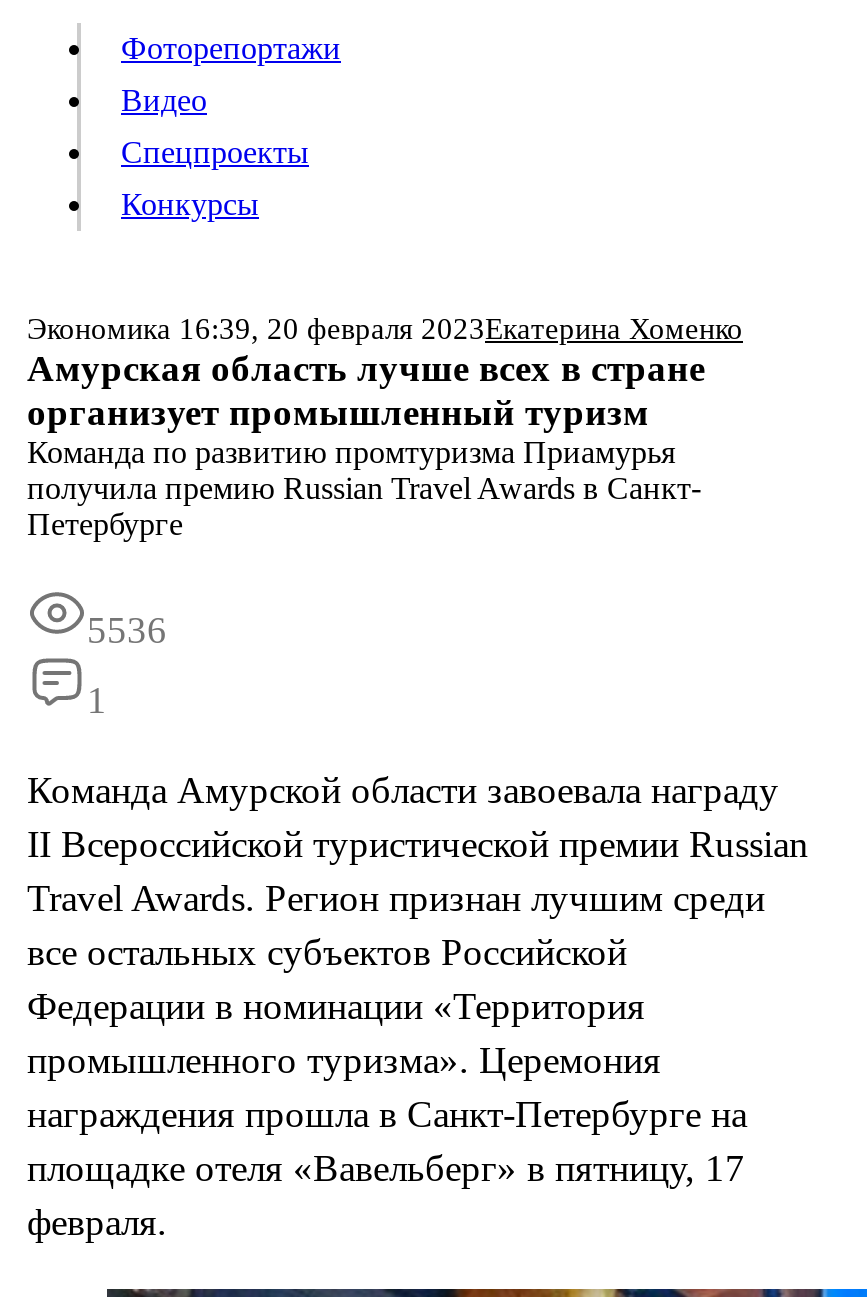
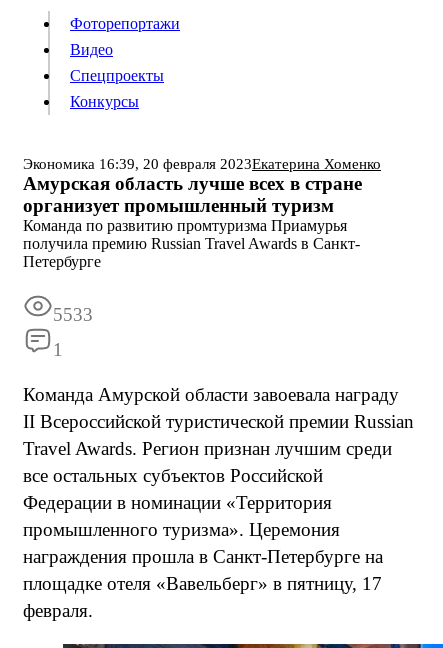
- 5536
+ 5533
